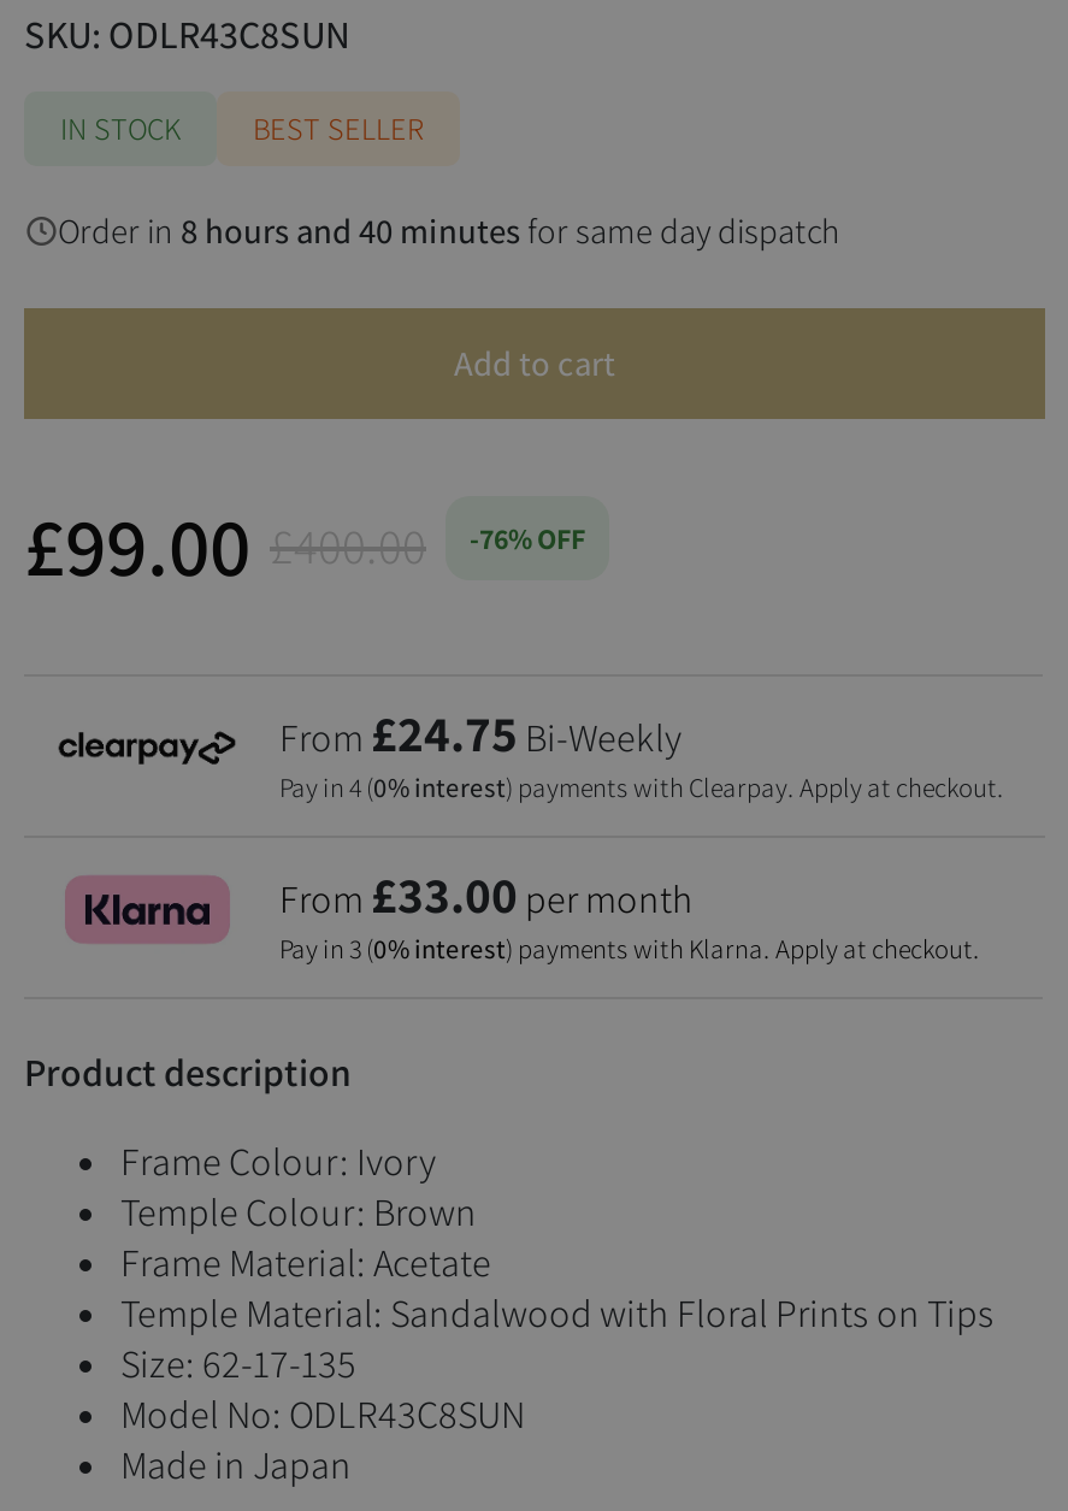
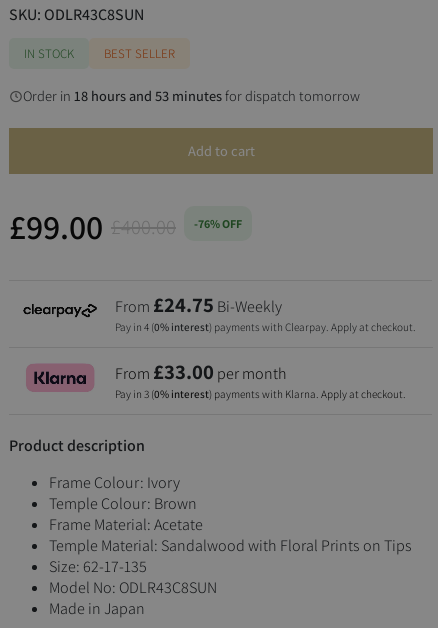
- Order in 8 hours and 40 minutes for same day dispatch
+ Order in 18 hours and 53 minutes for dispatch tomorrow
